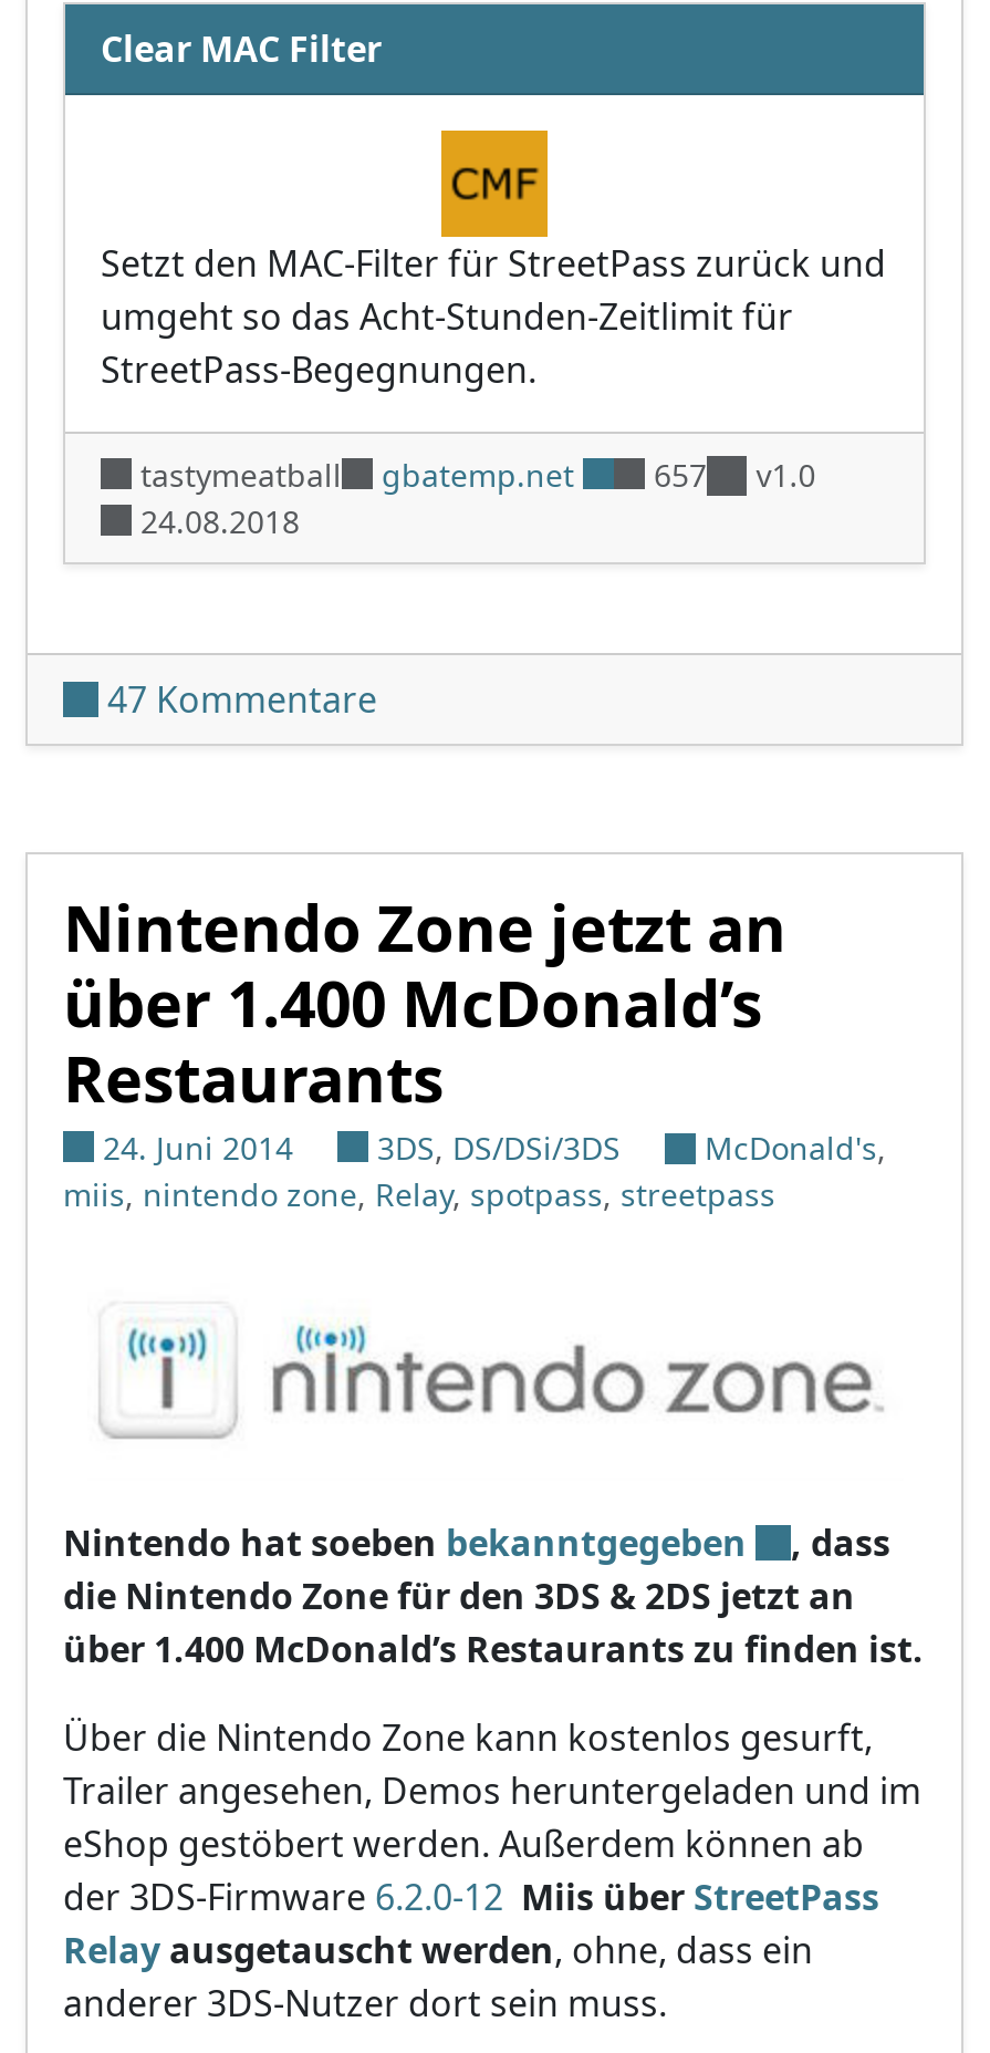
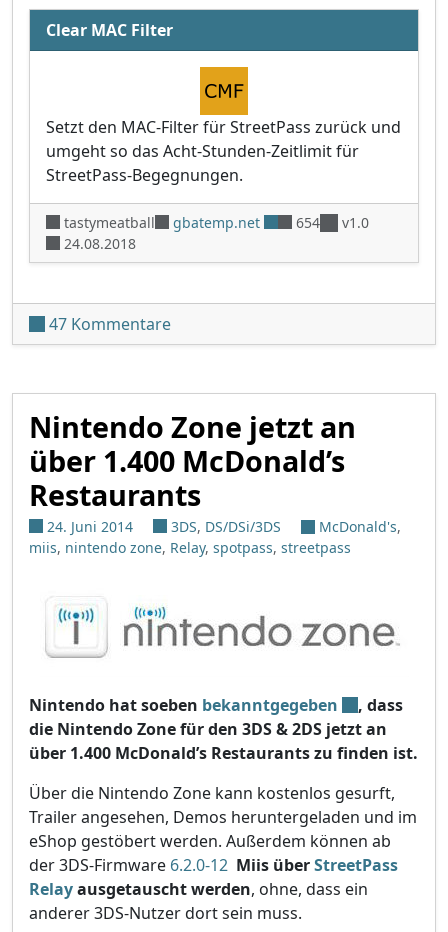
- tastymeatball gbatemp.net 657 v1.0
+ tastymeatball gbatemp.net 654 v1.0
